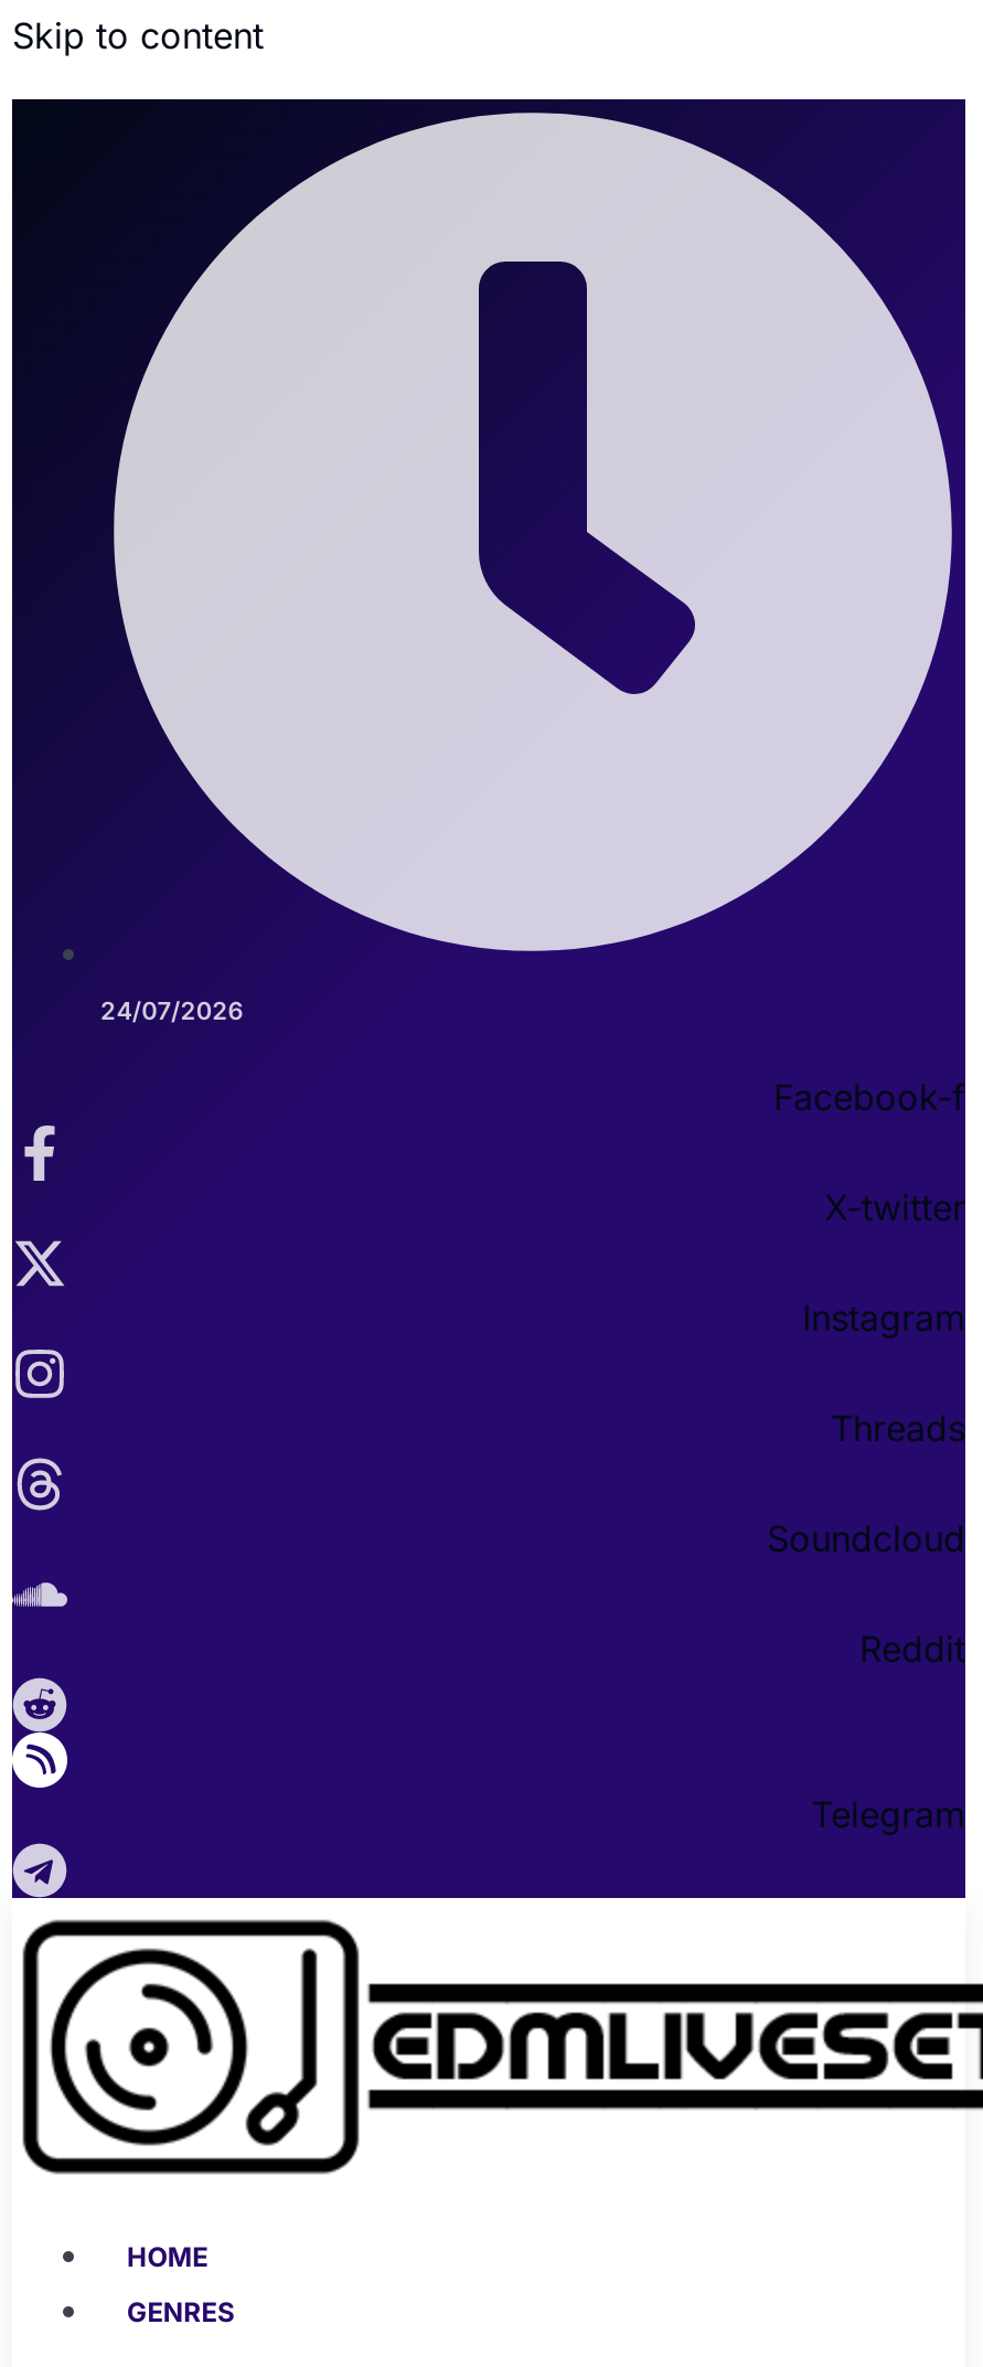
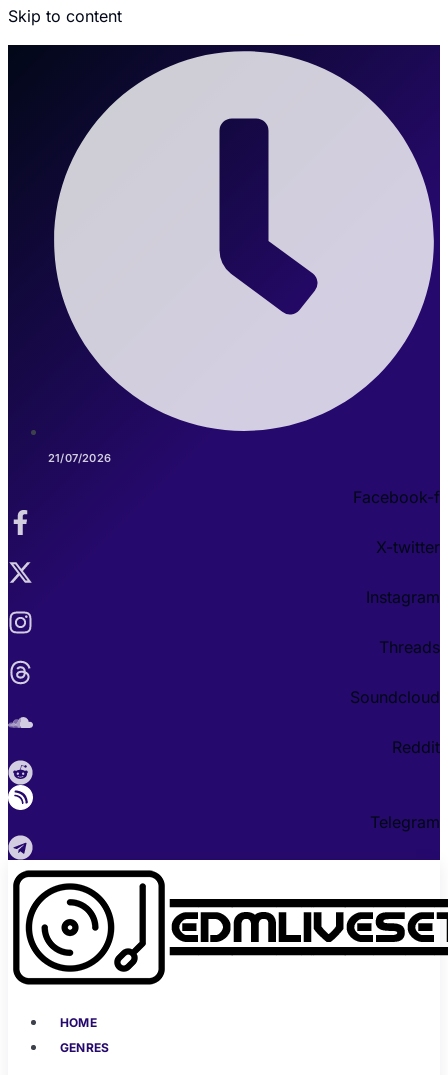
- 24/07/2026
+ 21/07/2026
